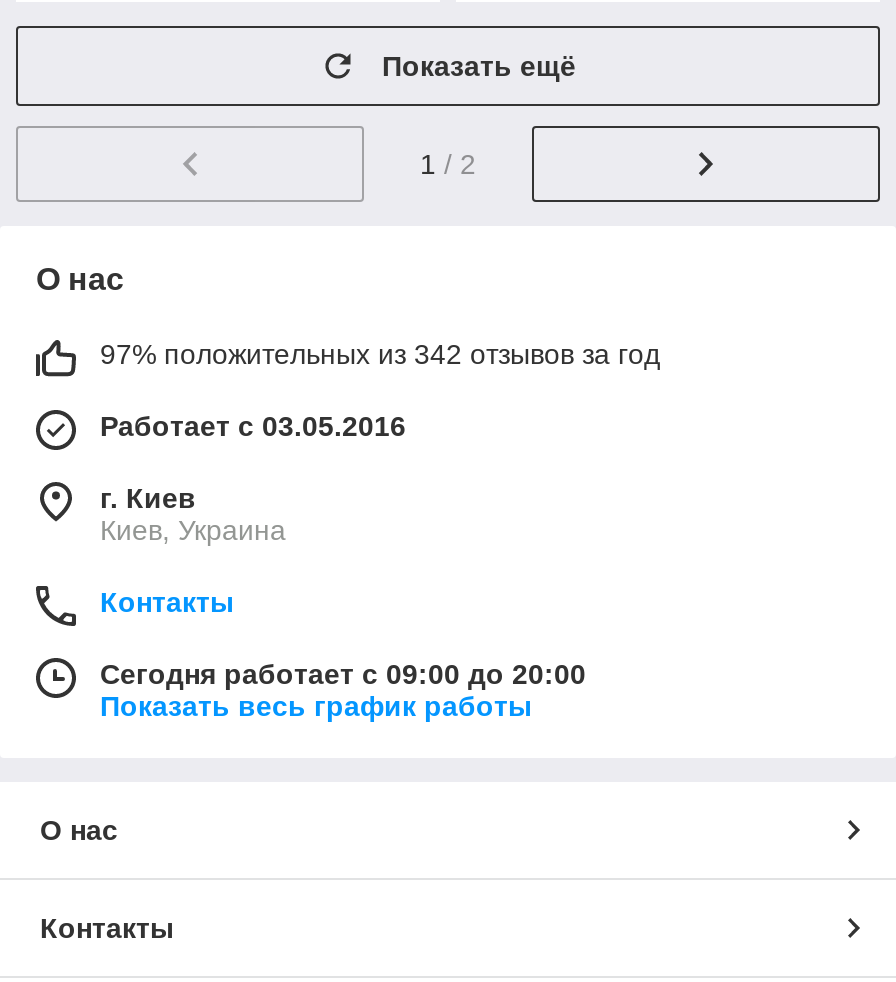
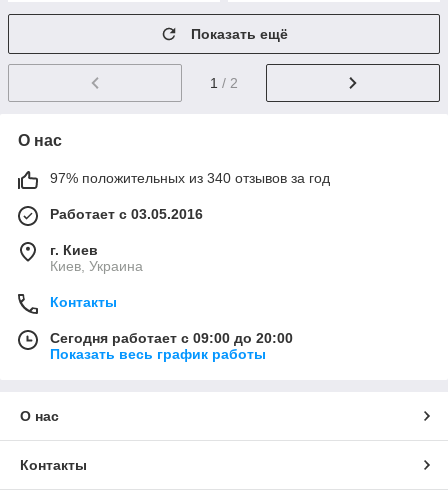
- 97% положительных из 342 отзывов за год
+ 97% положительных из 340 отзывов за год
